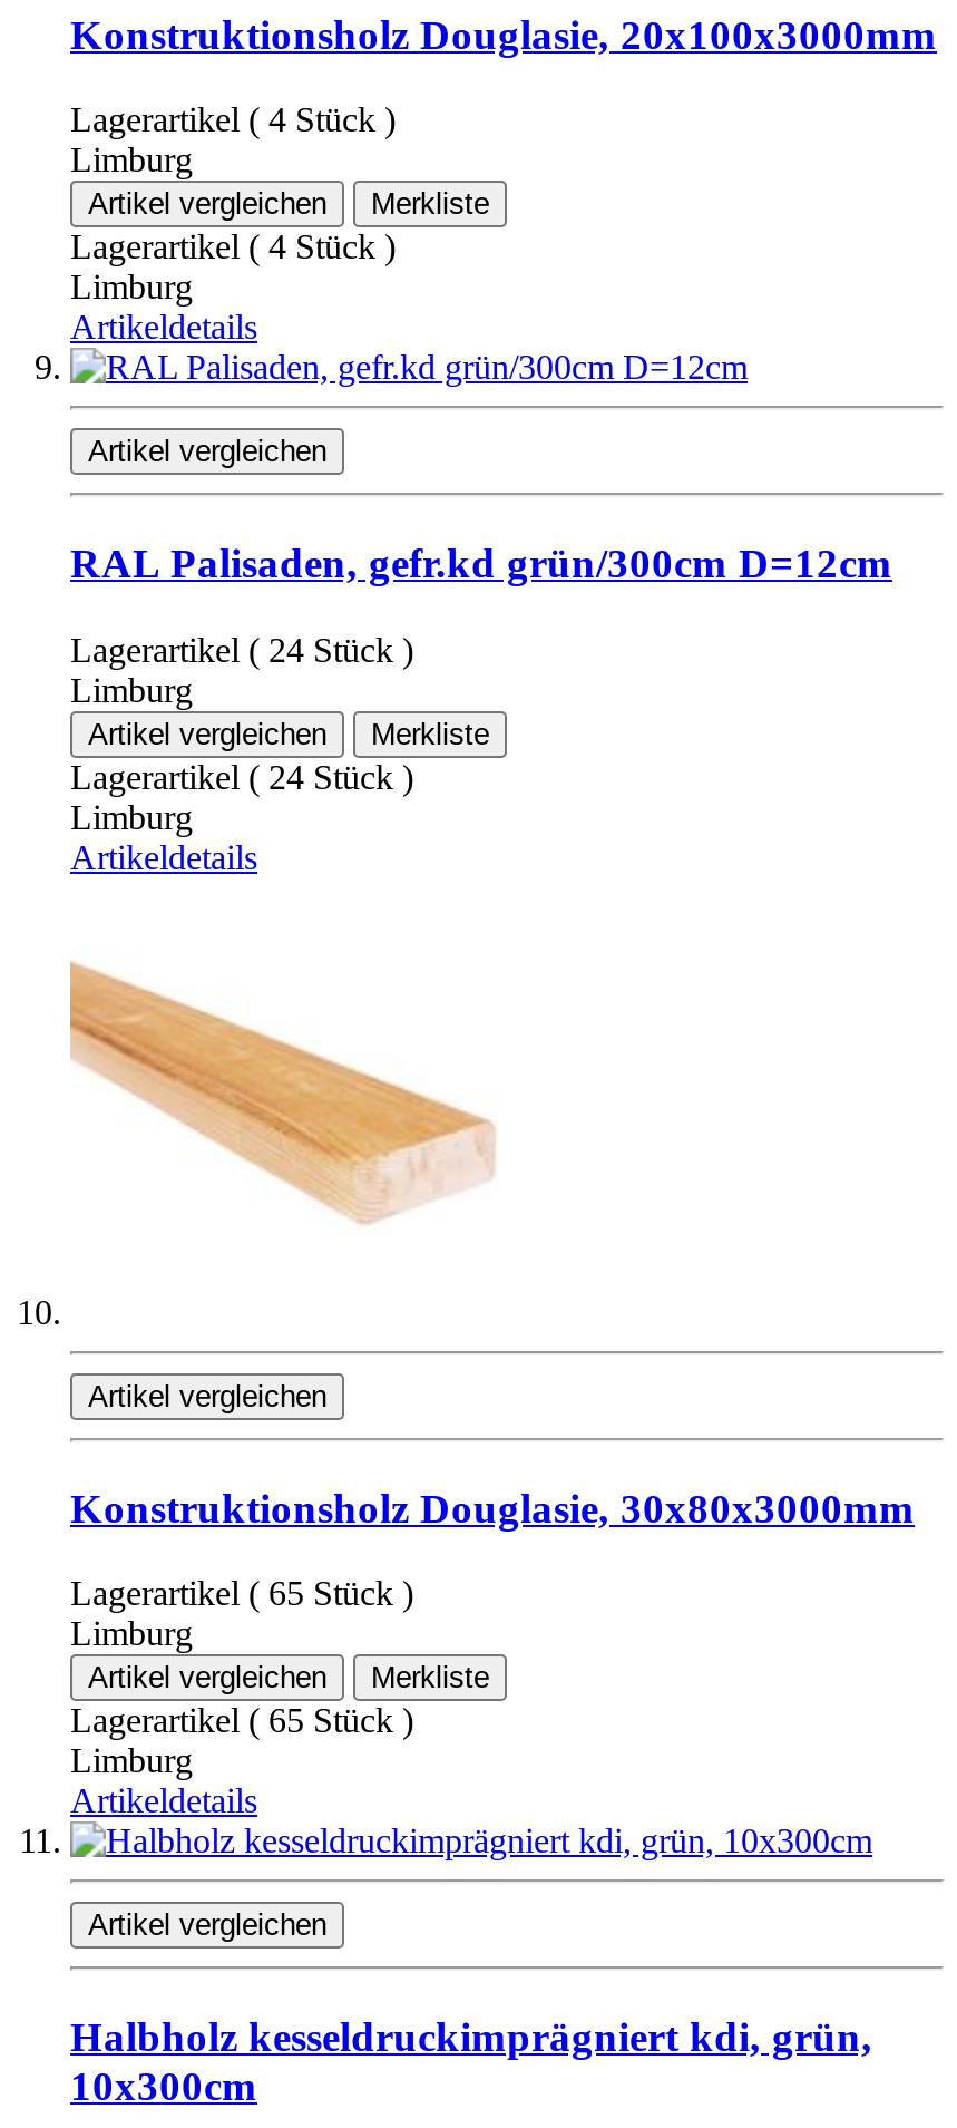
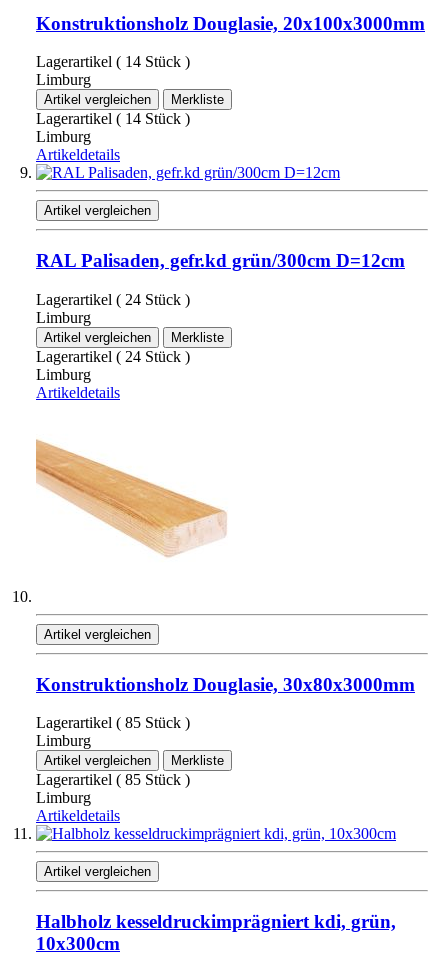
- Lagerartikel ( 4 Stück )
+ Lagerartikel ( 14 Stück )

- Lagerartikel ( 4 Stück )
+ Lagerartikel ( 14 Stück )

- Lagerartikel ( 65 Stück )
+ Lagerartikel ( 85 Stück )

- Lagerartikel ( 65 Stück )
+ Lagerartikel ( 85 Stück )
